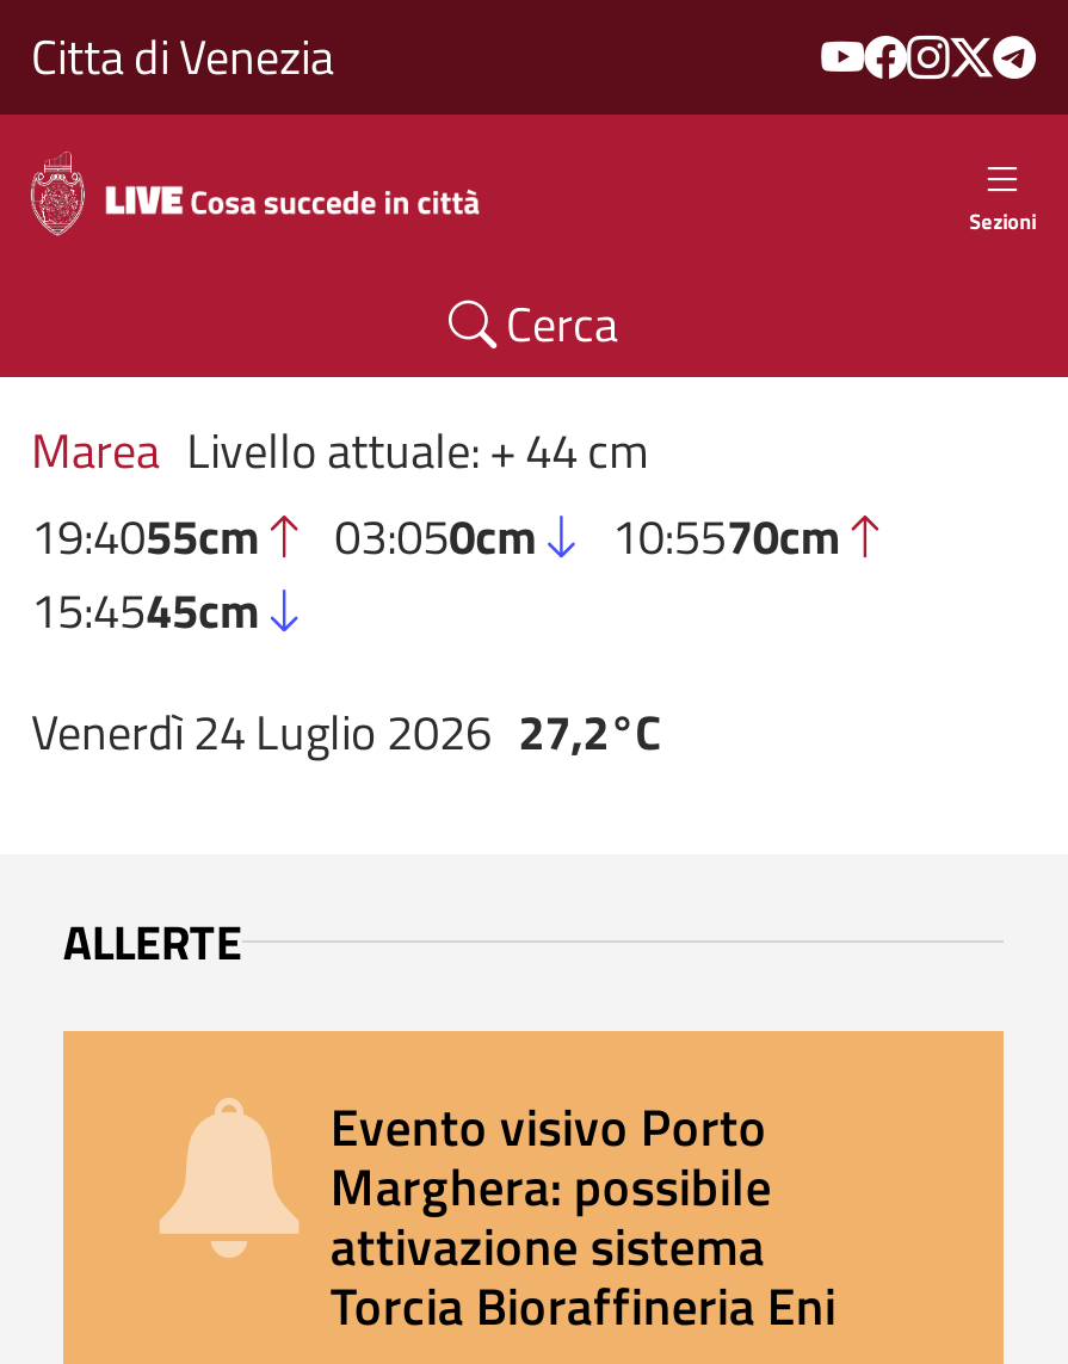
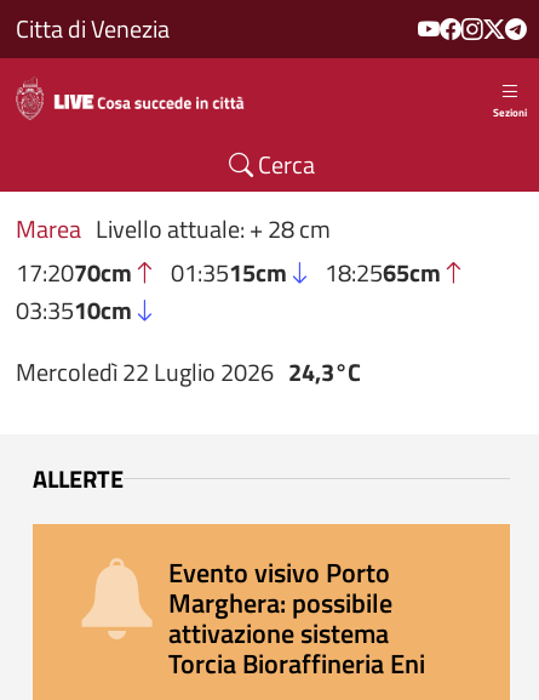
- Marea Livello attuale: + 44 cm
- 19:4055cm
- 03:050cm
- 10:5570cm
- 15:4545cm
+ Marea Livello attuale: + 28 cm
+ 17:2070cm
+ 01:3515cm
+ 18:2565cm
+ 03:3510cm

- Venerdì 24 Luglio 2026 27,2°C
+ Mercoledì 22 Luglio 2026 24,3°C
